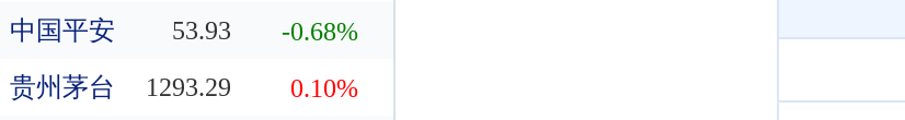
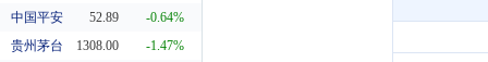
- 53.93
+ 52.89

- -0.68%
+ -0.64%

- 1293.29
+ 1308.00

- 0.10%
+ -1.47%
